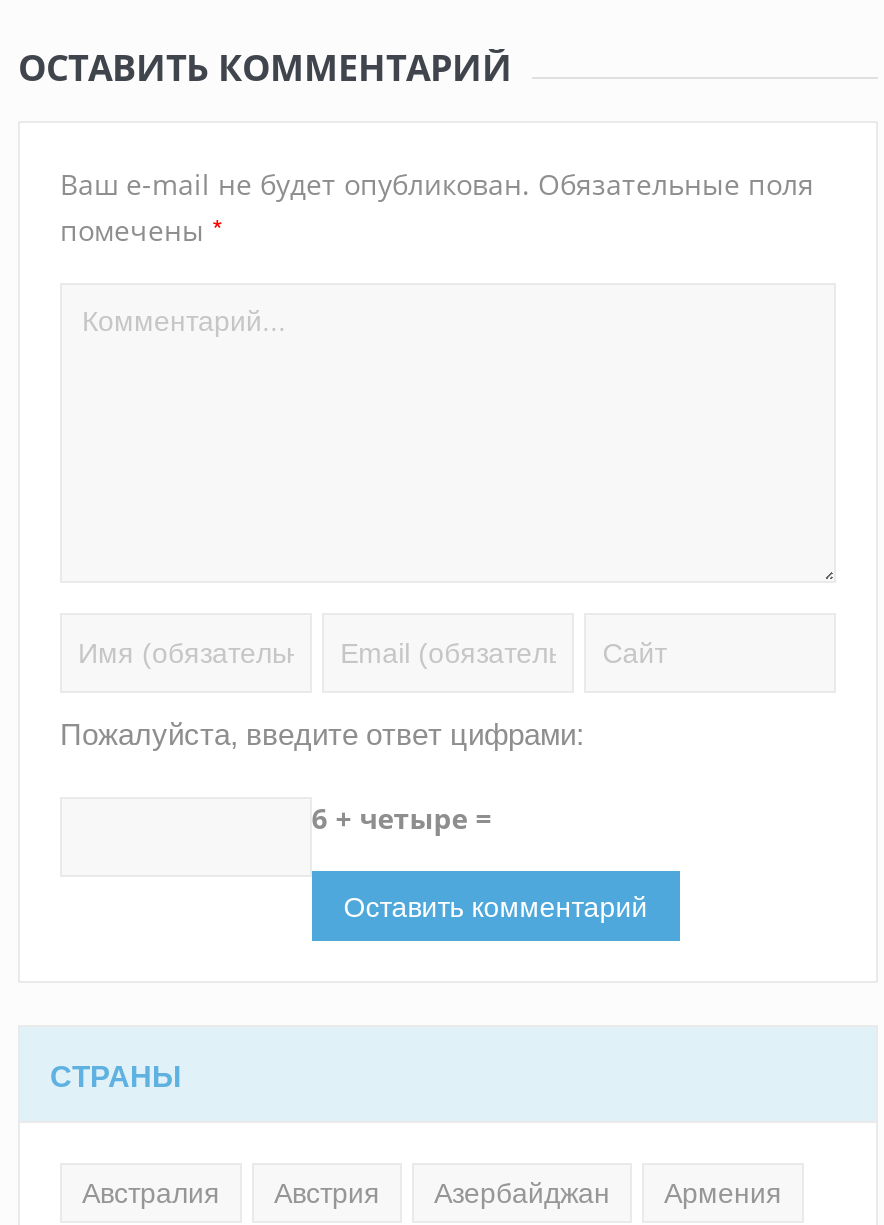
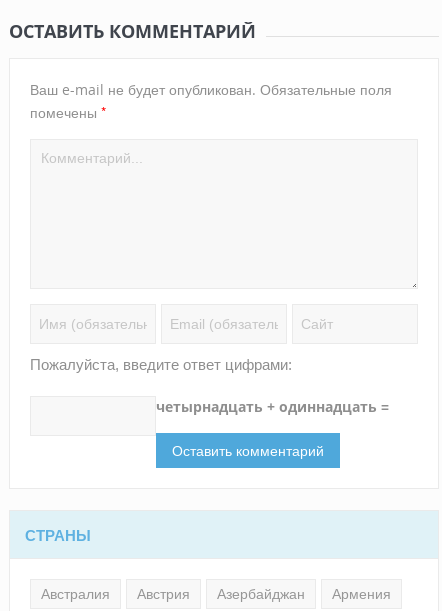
- 6 + четыре =
+ четырнадцать + одиннадцать =
